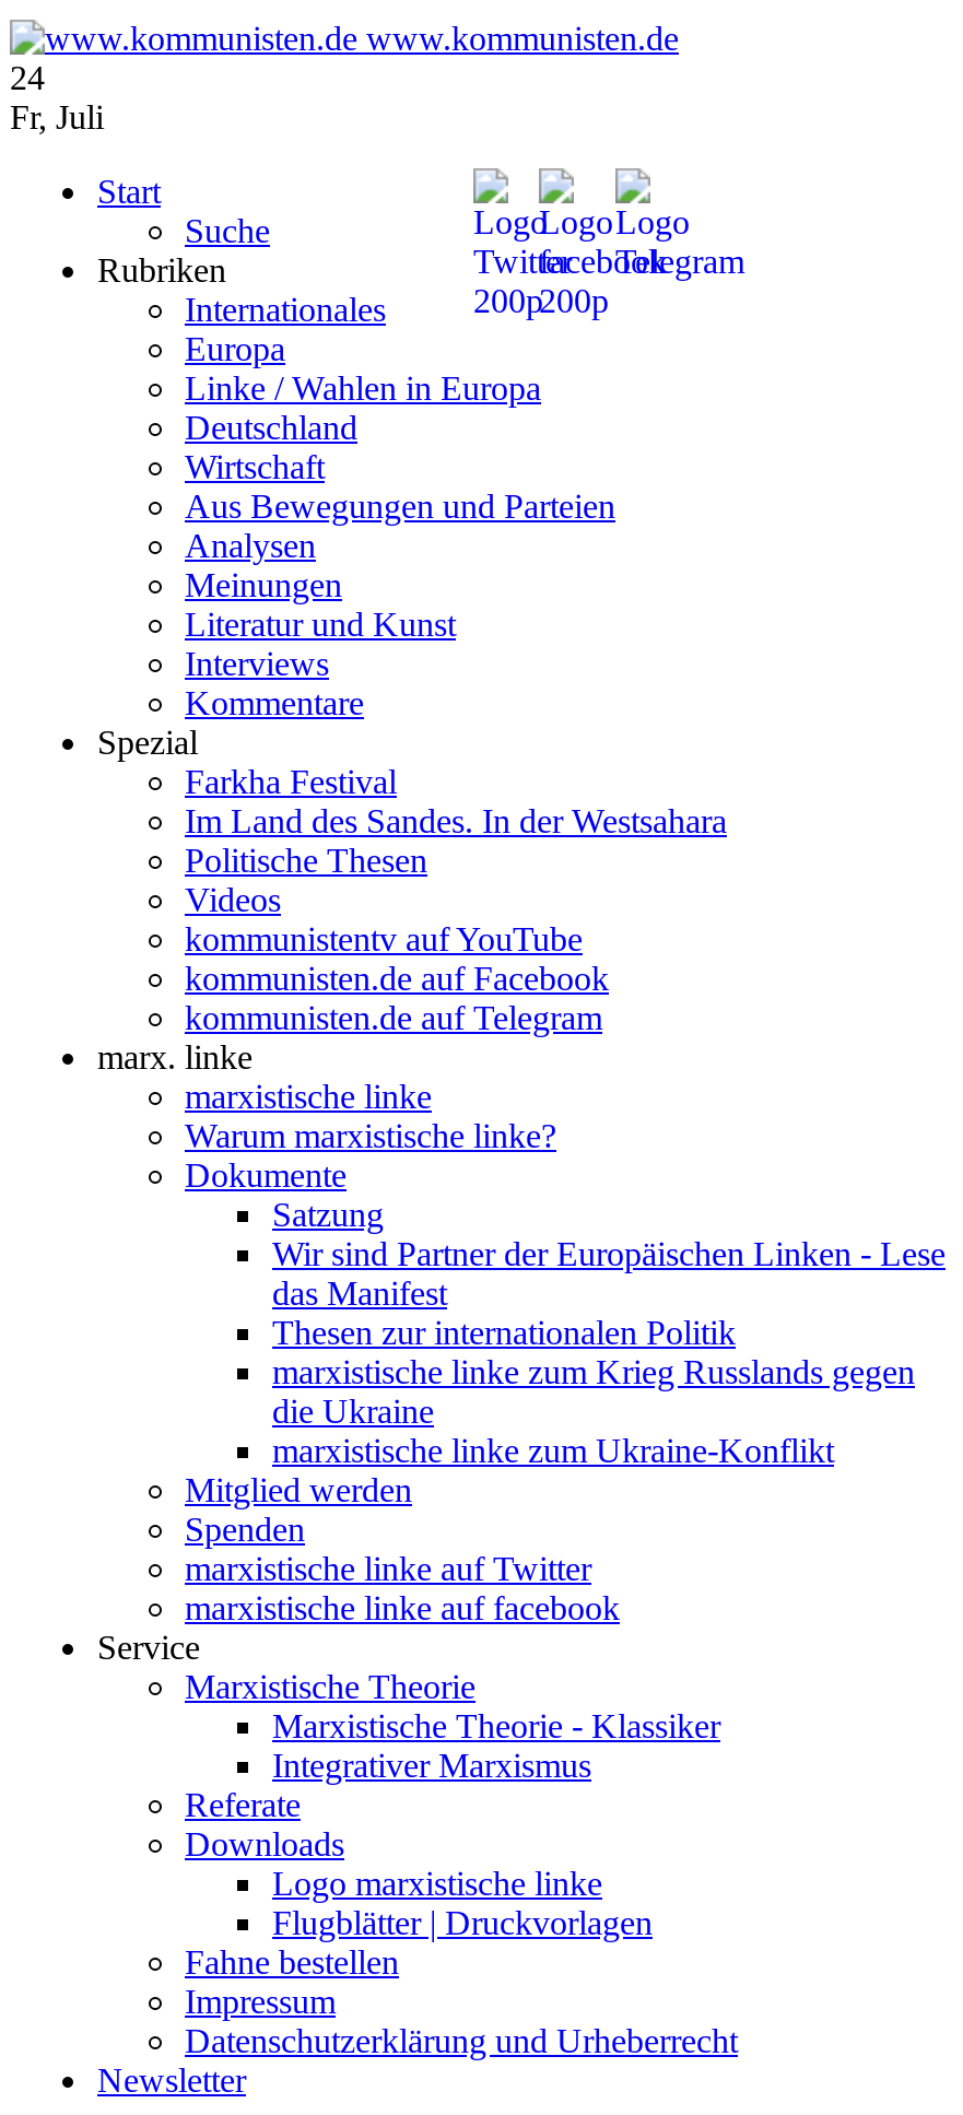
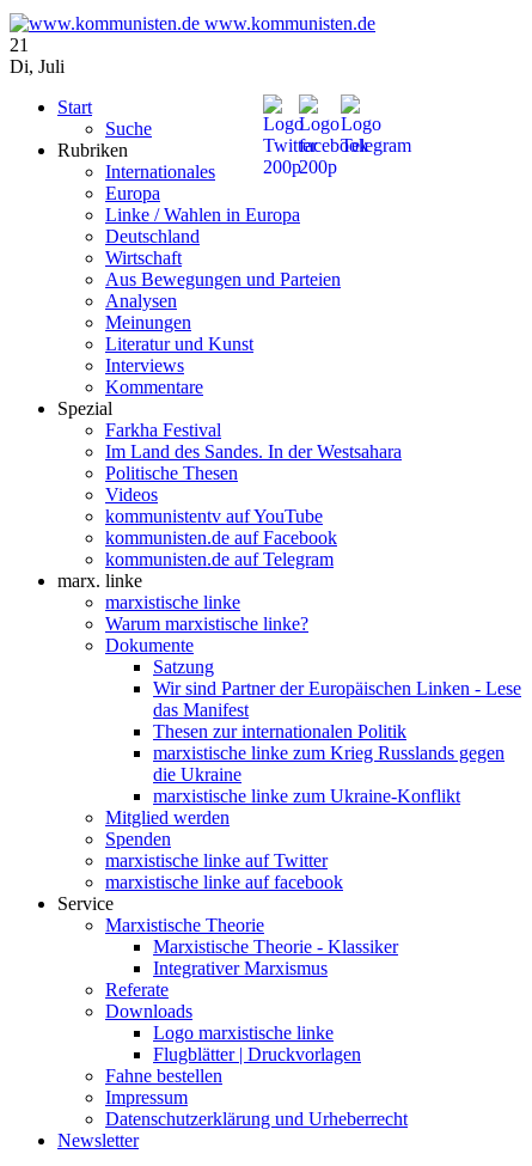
- 24
+ 21

- Fr, Juli
+ Di, Juli
